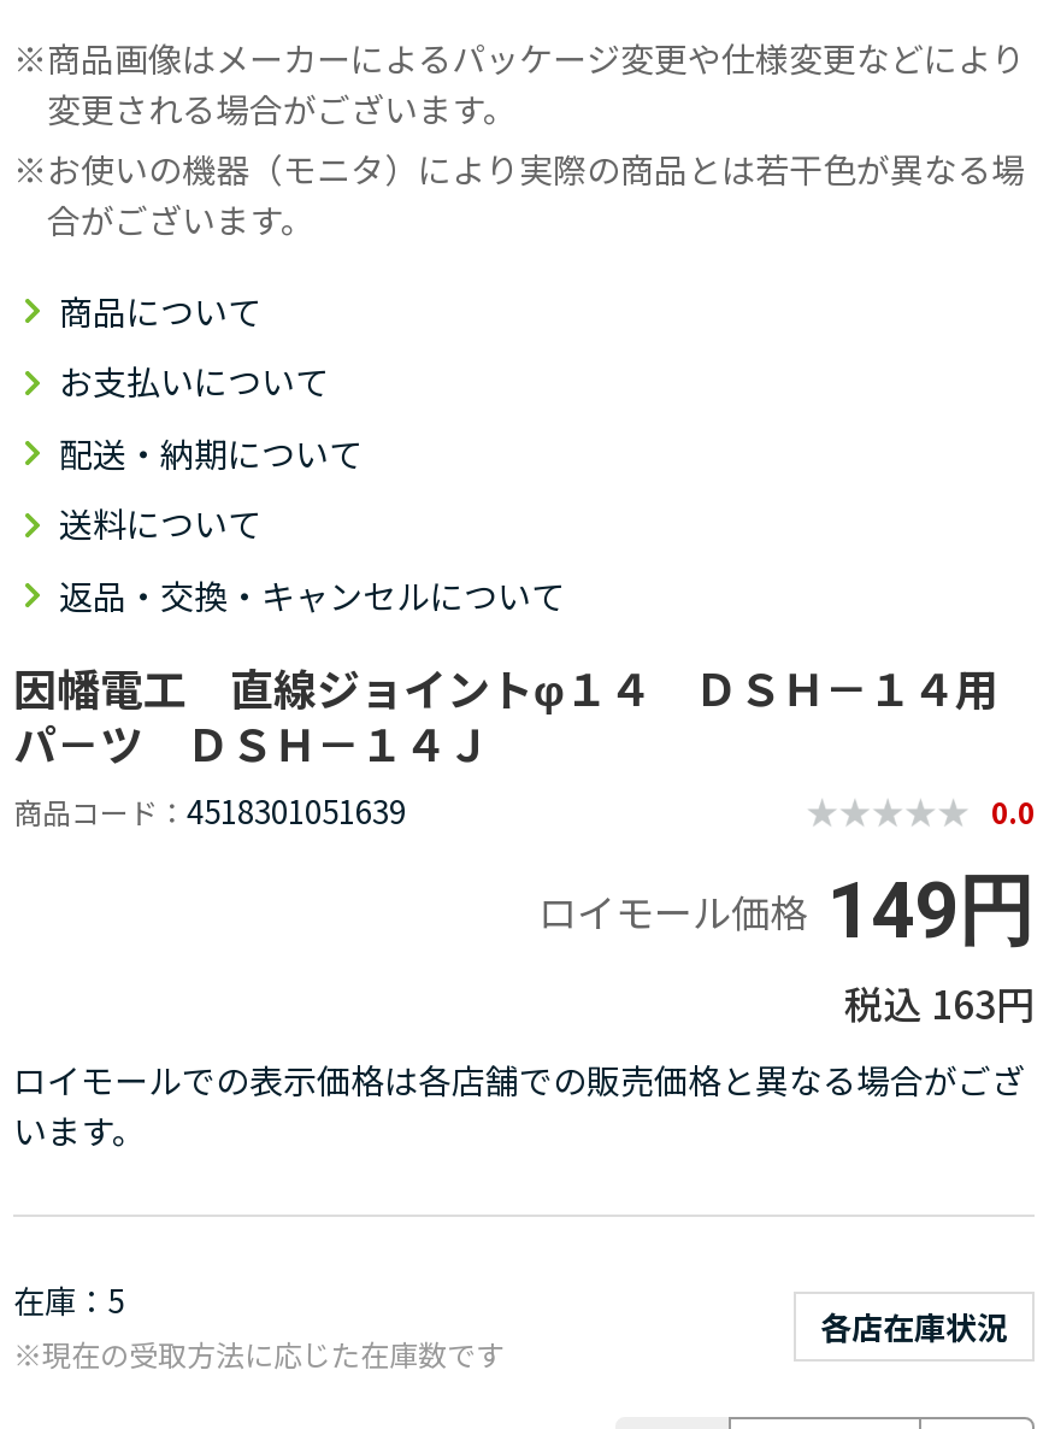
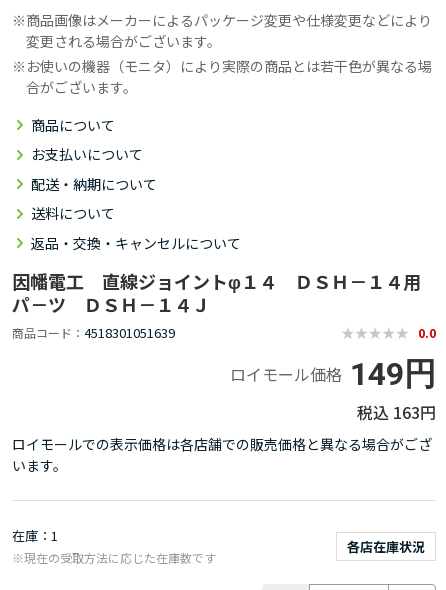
- 在庫 5
+ 在庫 1
